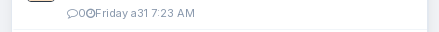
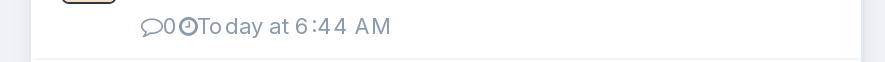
- 0 Friday a31 7:23 AM
+ 0 Today at 6:44 AM
